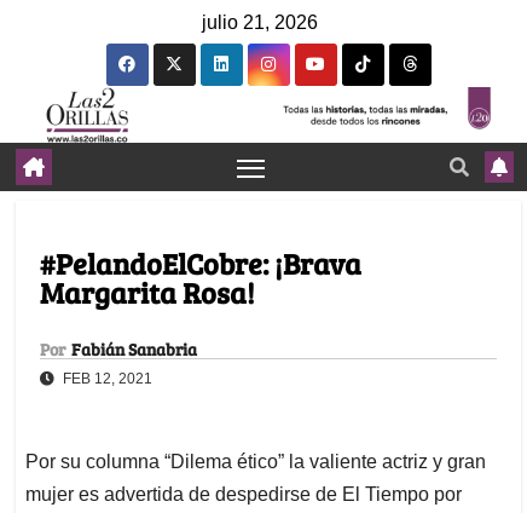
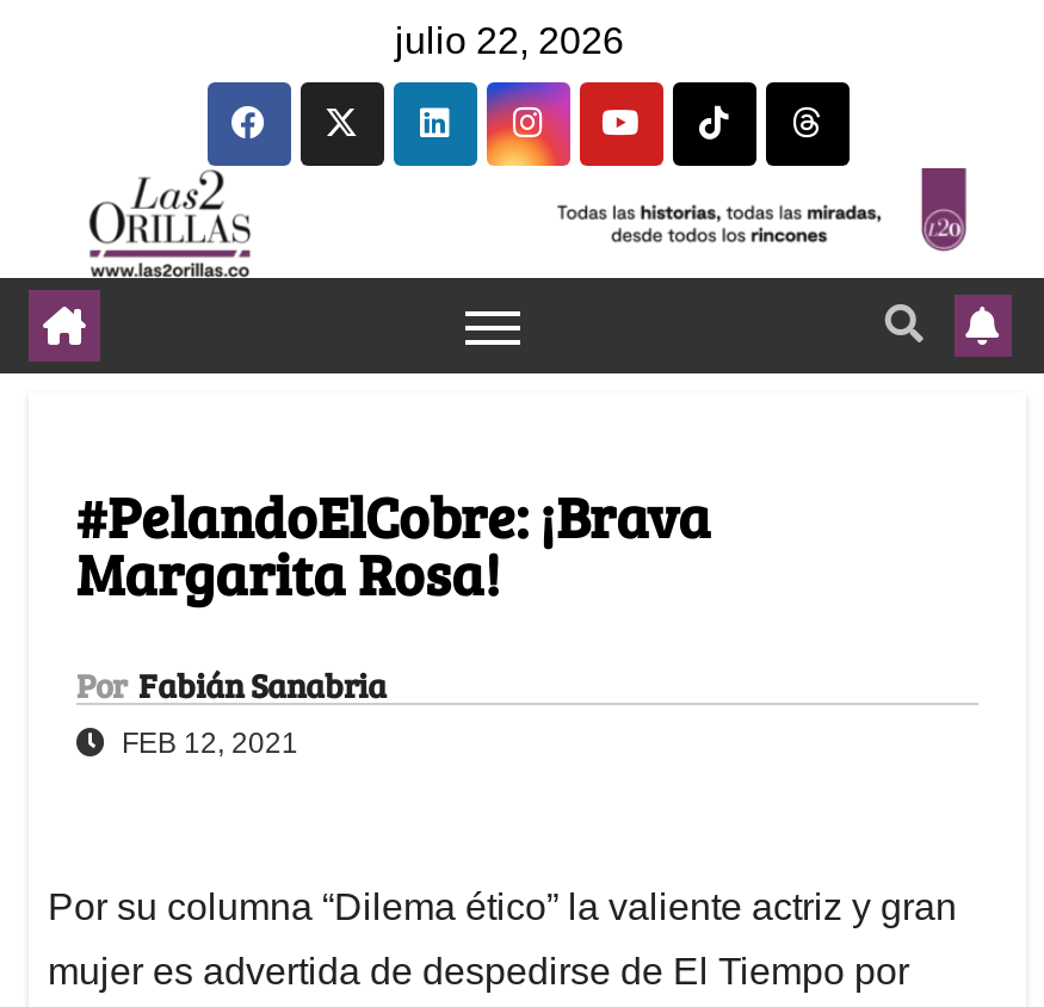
- julio 21, 2026
+ julio 22, 2026
